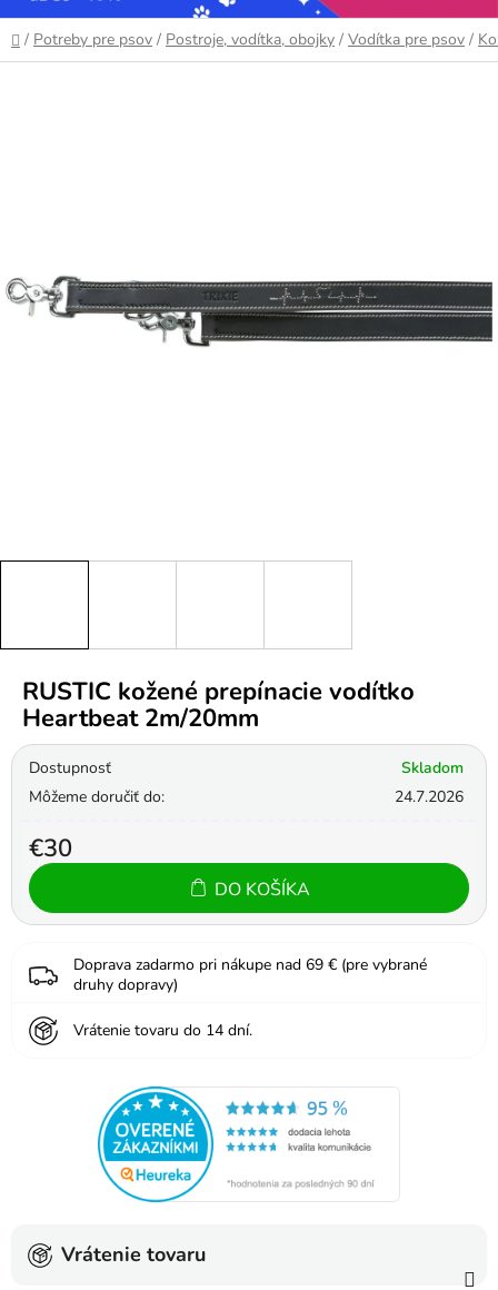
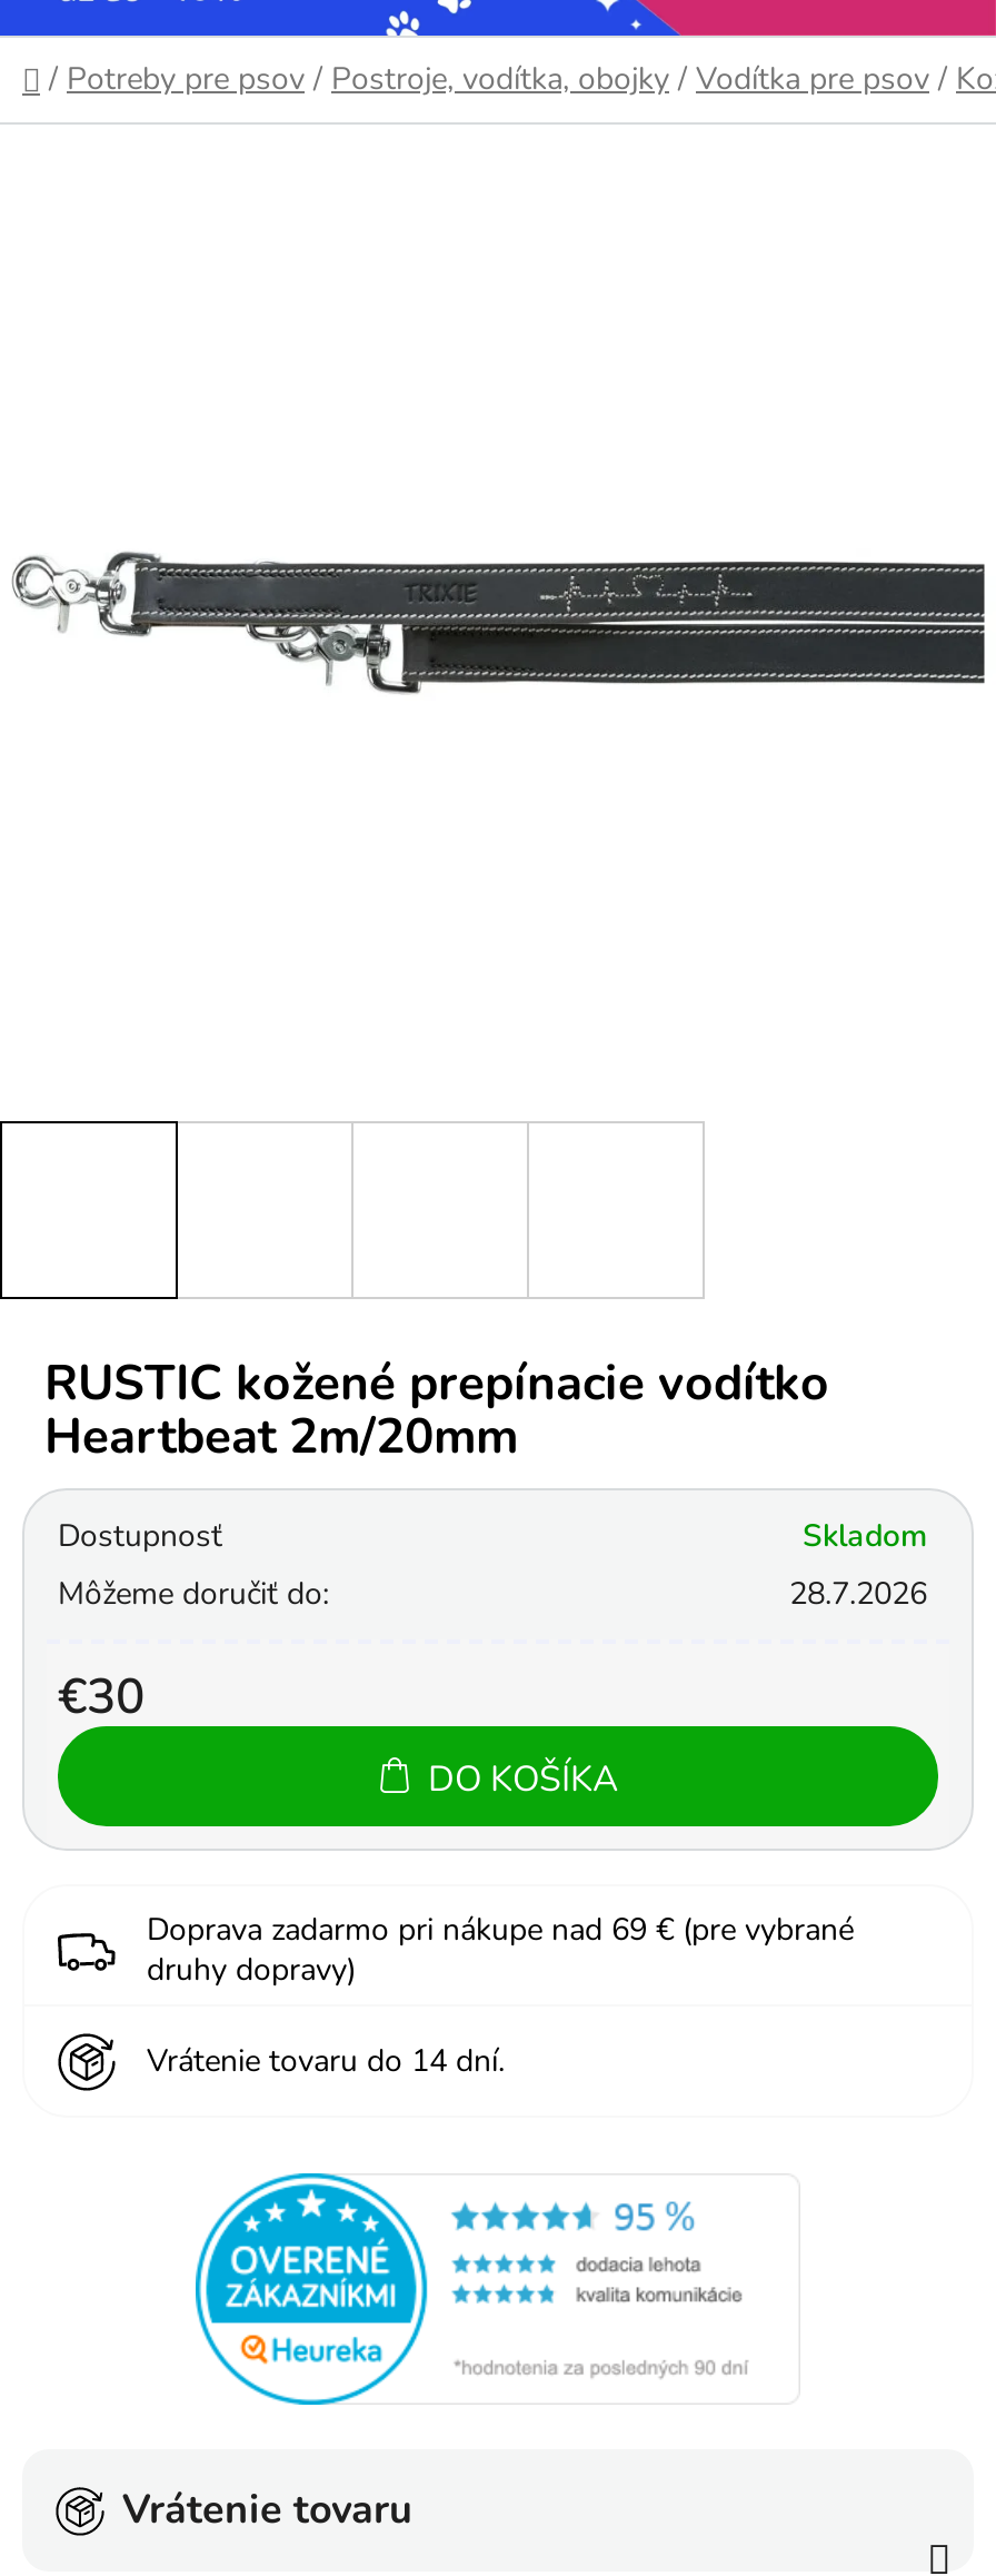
- 24.7.2026
+ 28.7.2026
